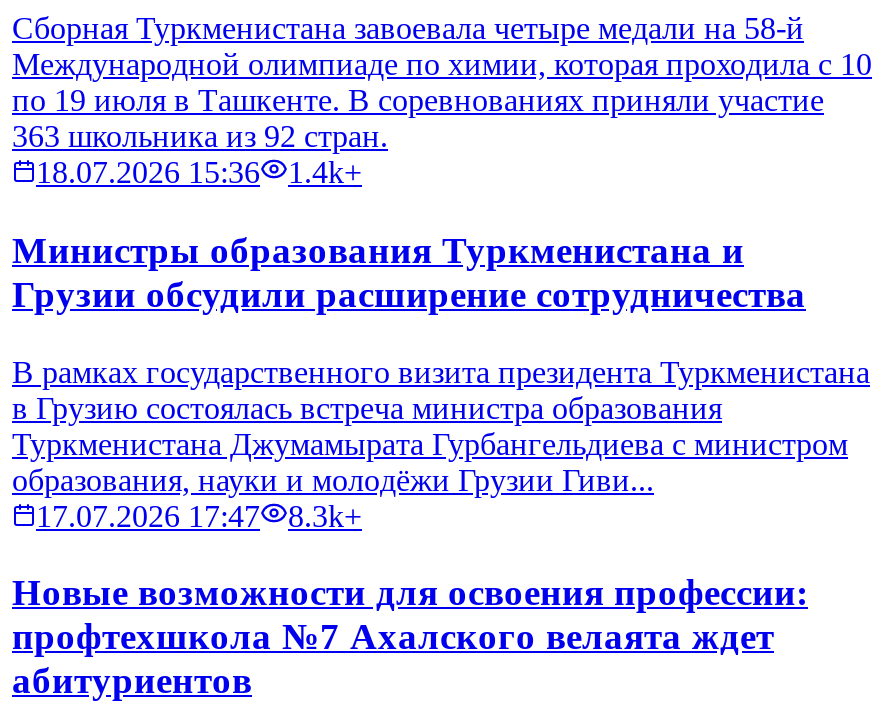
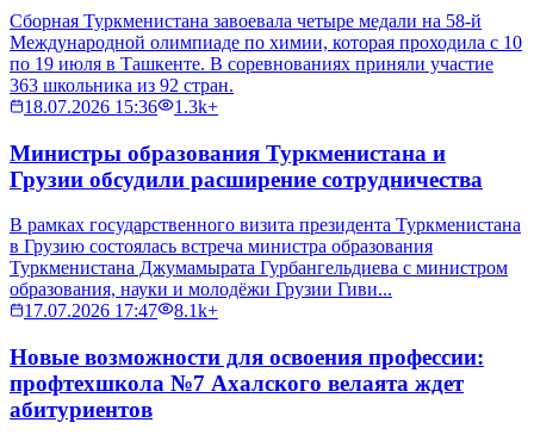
- 18.07.2026 15:36 1.4k+
+ 18.07.2026 15:36 1.3k+

- 17.07.2026 17:47 8.3k+
+ 17.07.2026 17:47 8.1k+
